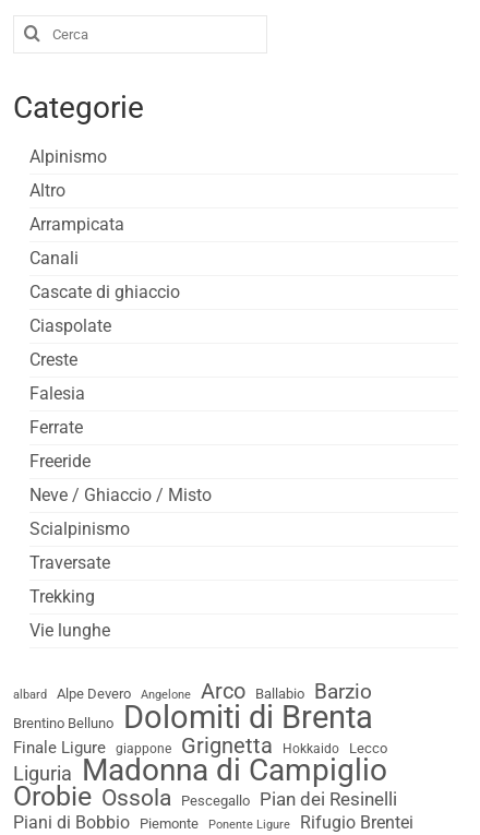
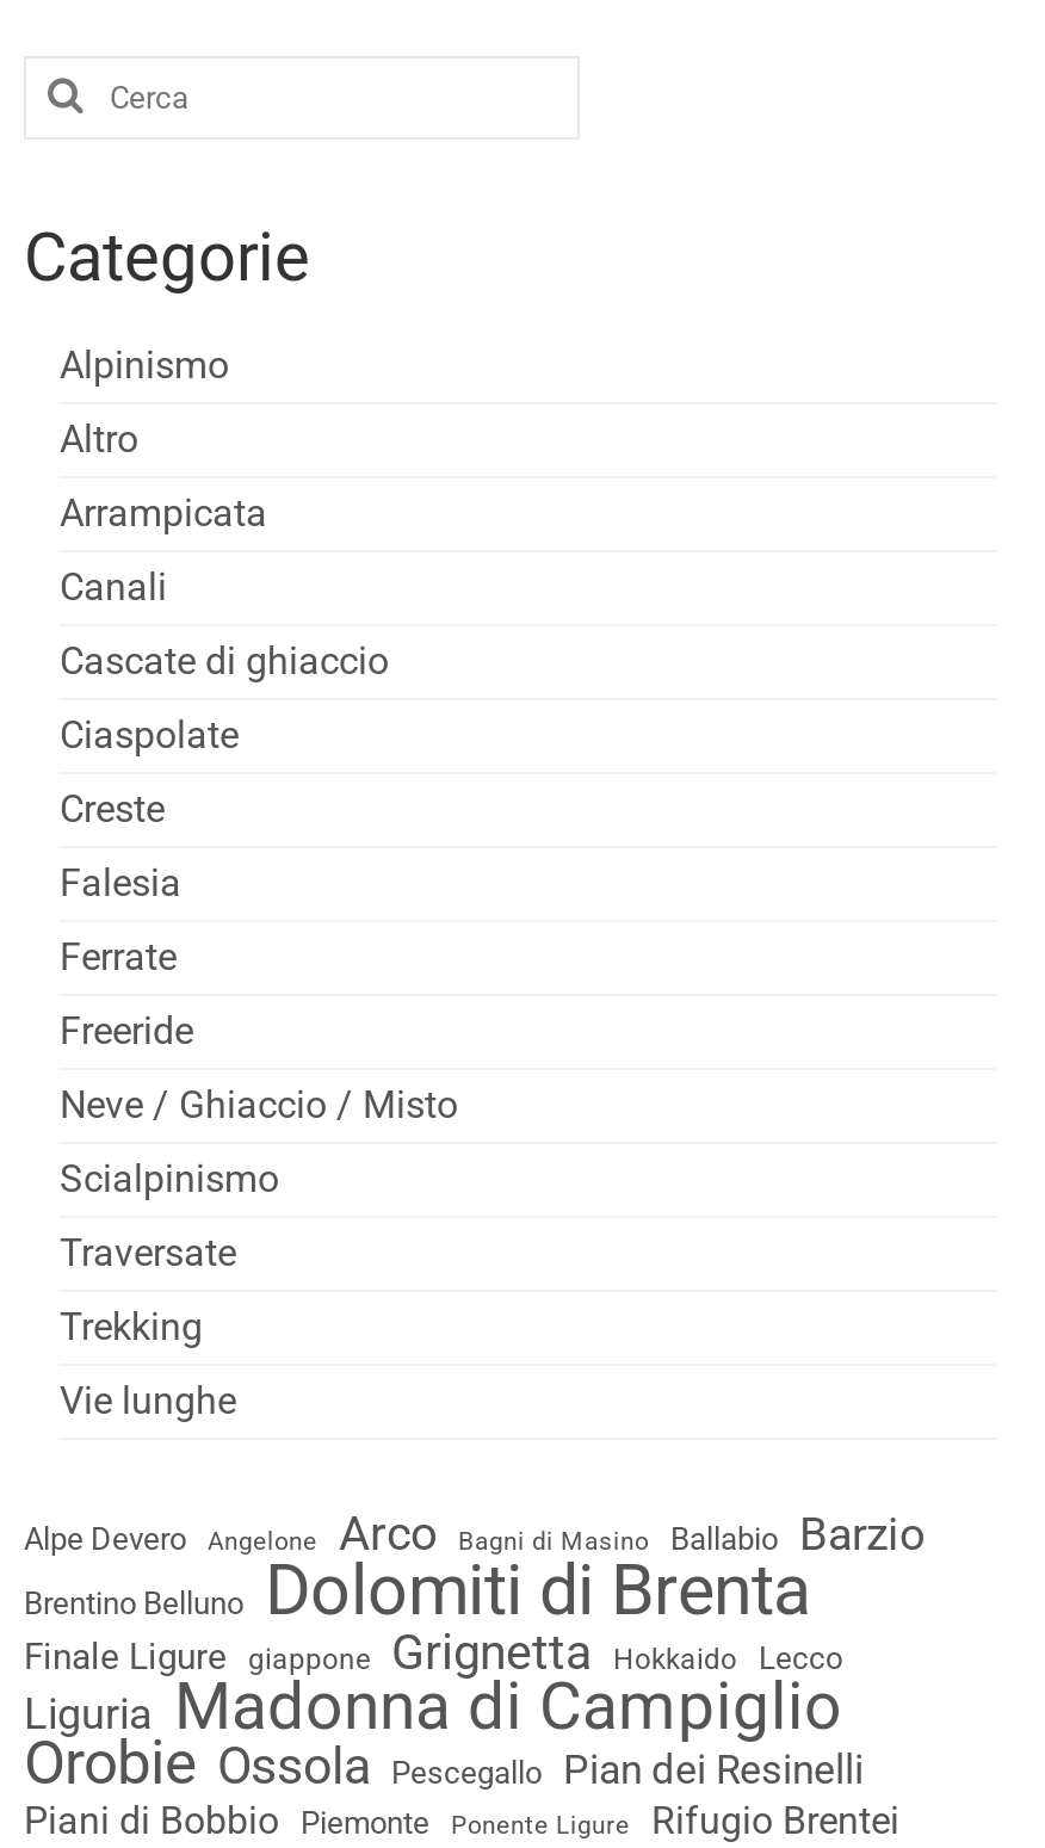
- Arco Ballabio Barzio
+ Arco
+ Bagni di Masino
+ Ballabio Barzio

- albard
